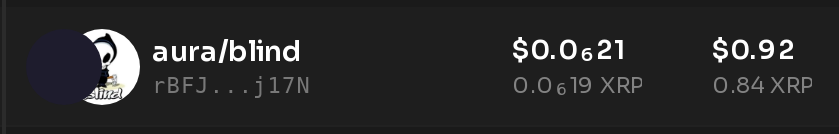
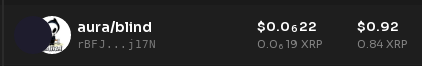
- $0.0 6 21
+ $0.0 6 22
